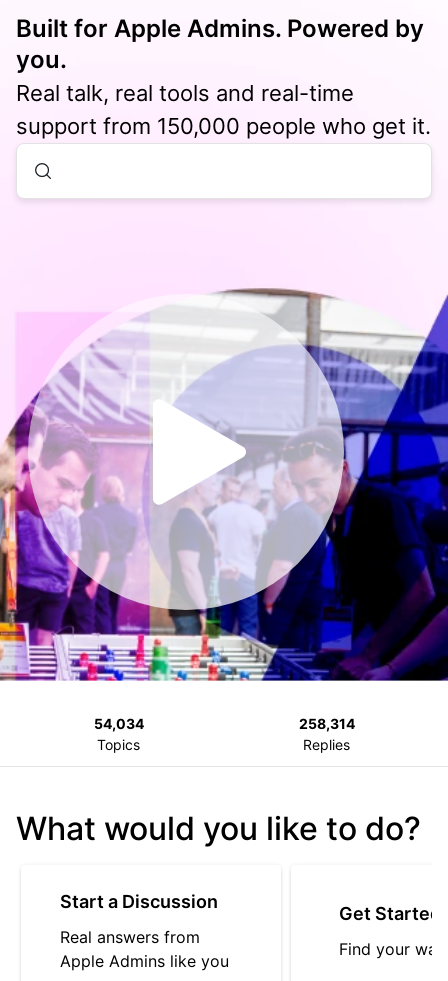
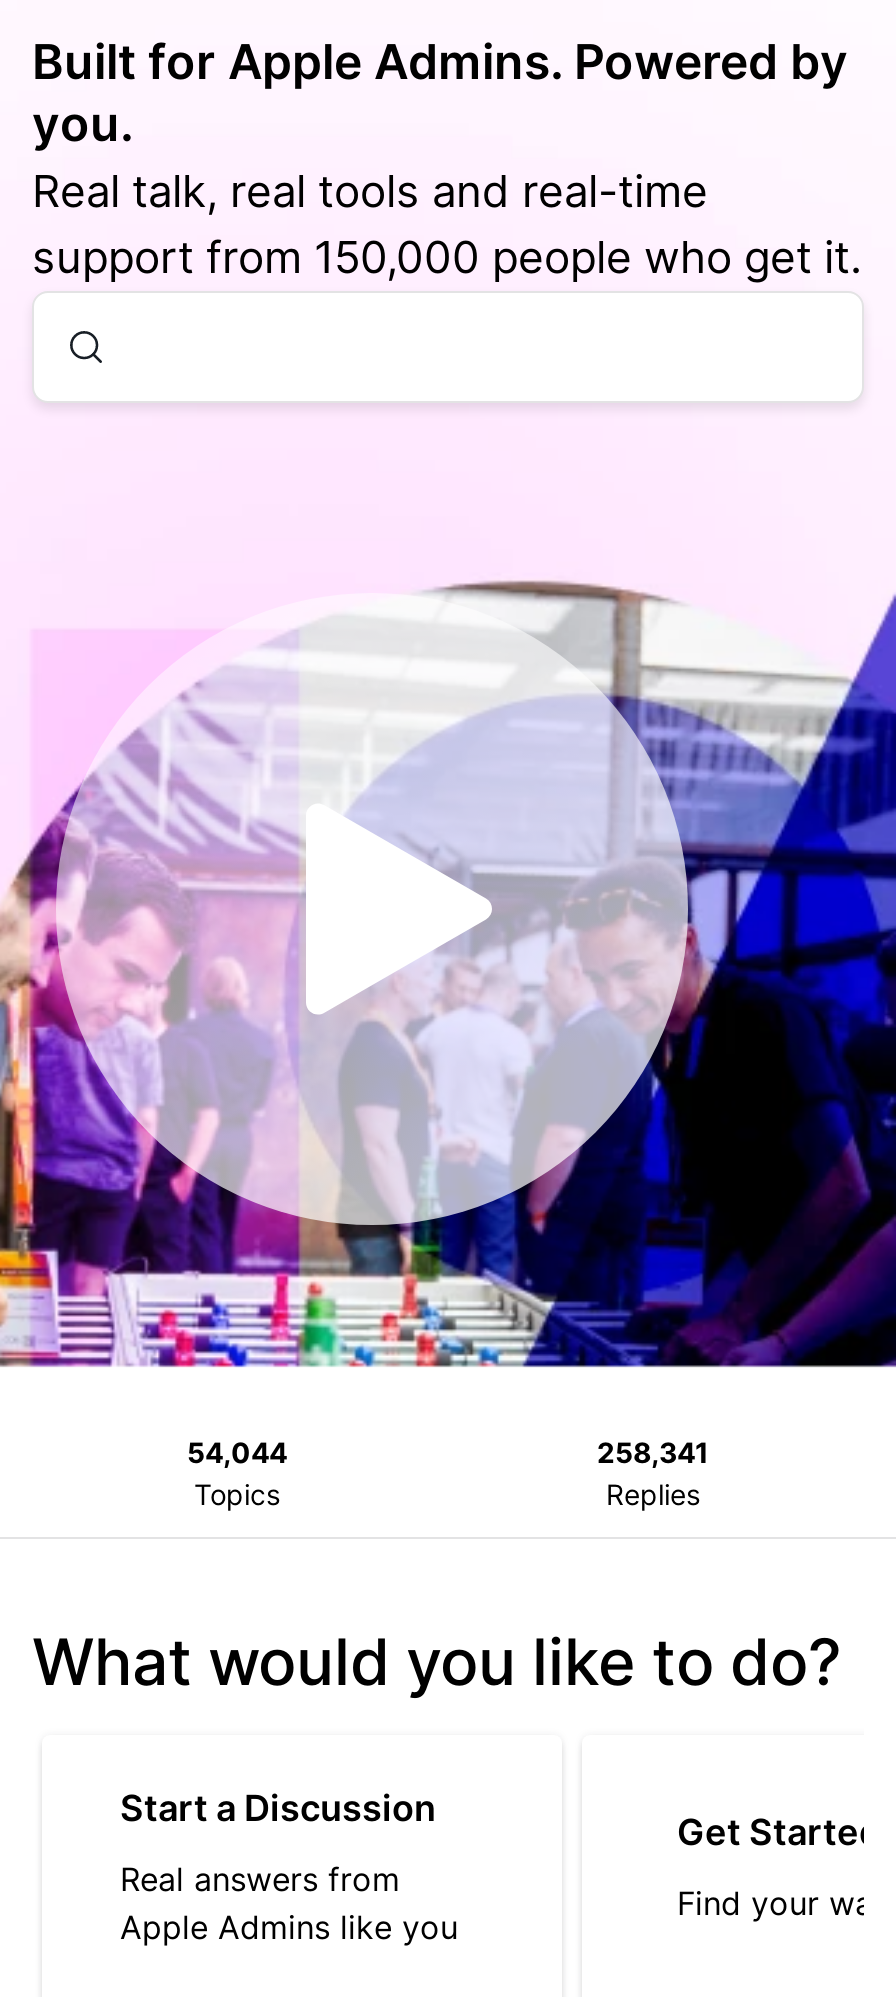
- 54,034
+ 54,044

- 258,314
+ 258,341
